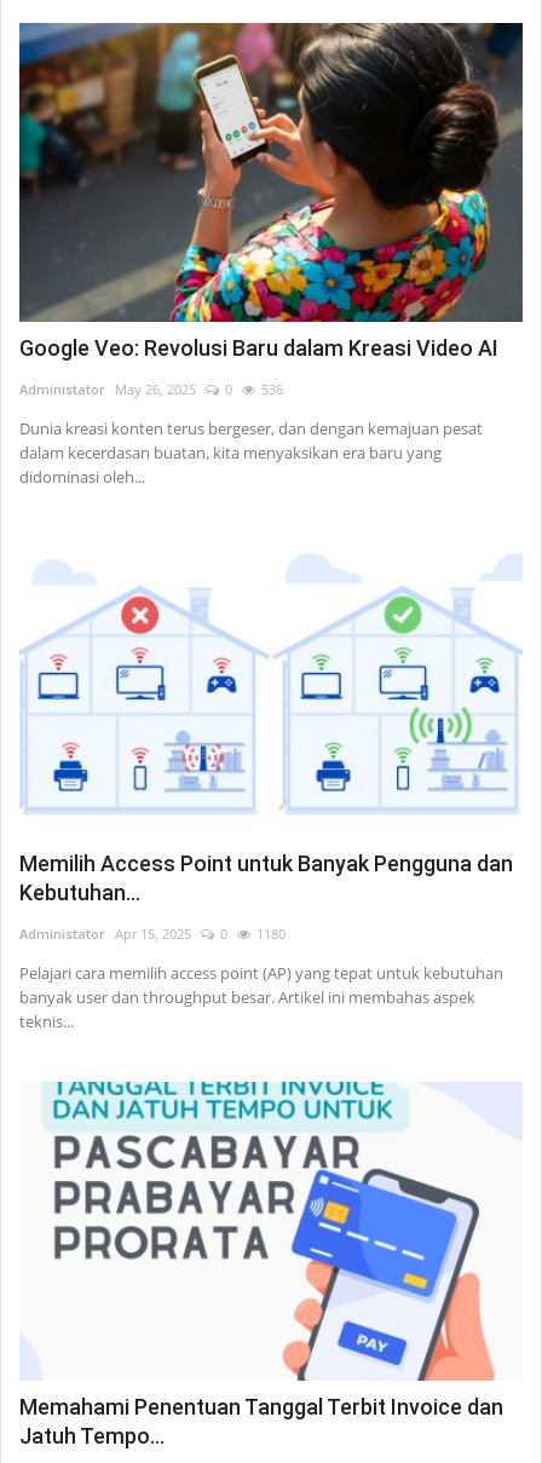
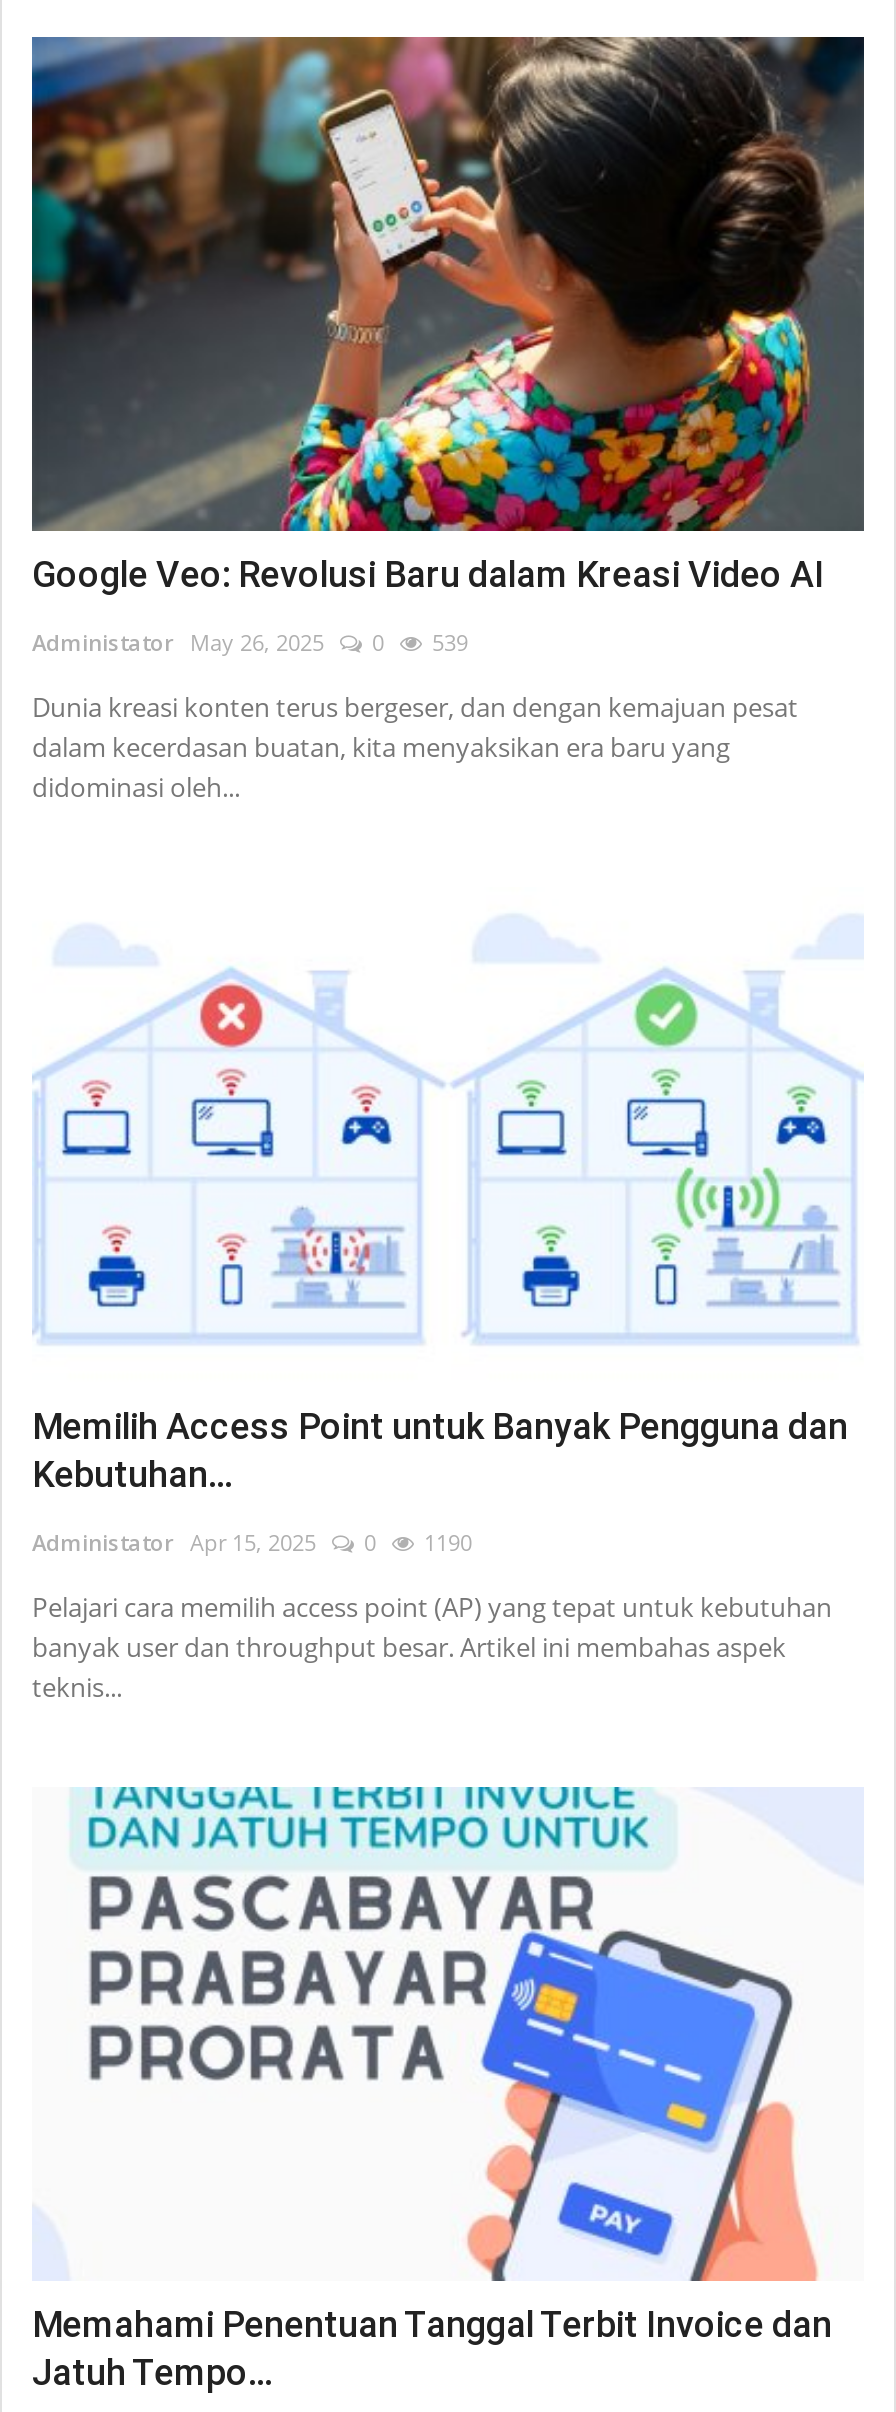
- Administator May 26, 2025 0 536
+ Administator May 26, 2025 0 539

- Administator Apr 15, 2025 0 1180
+ Administator Apr 15, 2025 0 1190
